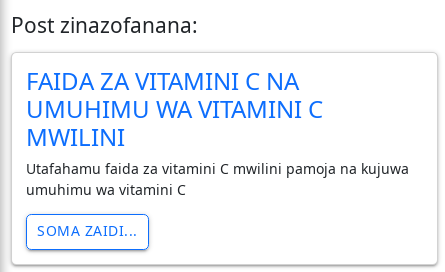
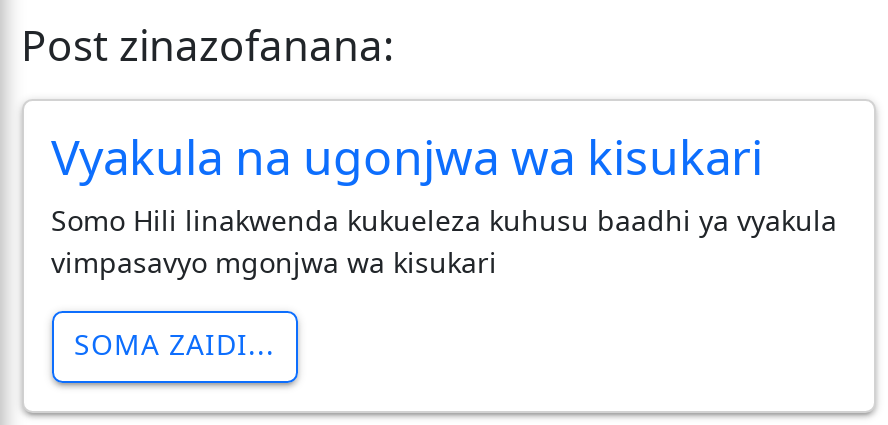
- FAIDA ZA VITAMINI C NA
- UMUHIMU WA VITAMINI C
- MWILINI
- Utafahamu faida za vitamini C mwilini pamoja na kujuwa
- umuhimu wa vitamini C
+ Vyakula na ugonjwa wa kisukari
+ Somo Hili linakwenda kukueleza kuhusu baadhi ya vyakula
+ vimpasavyo mgonjwa wa kisukari
